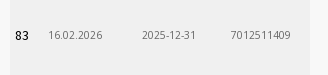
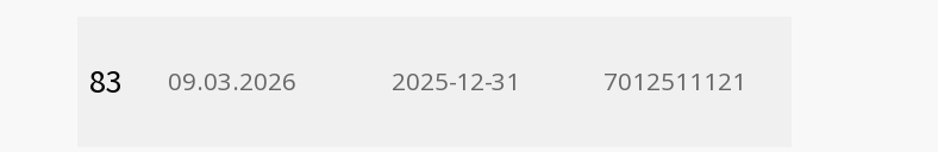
- 83 16.02.2026
+ 83 09.03.2026

- 7012511409
+ 7012511121
